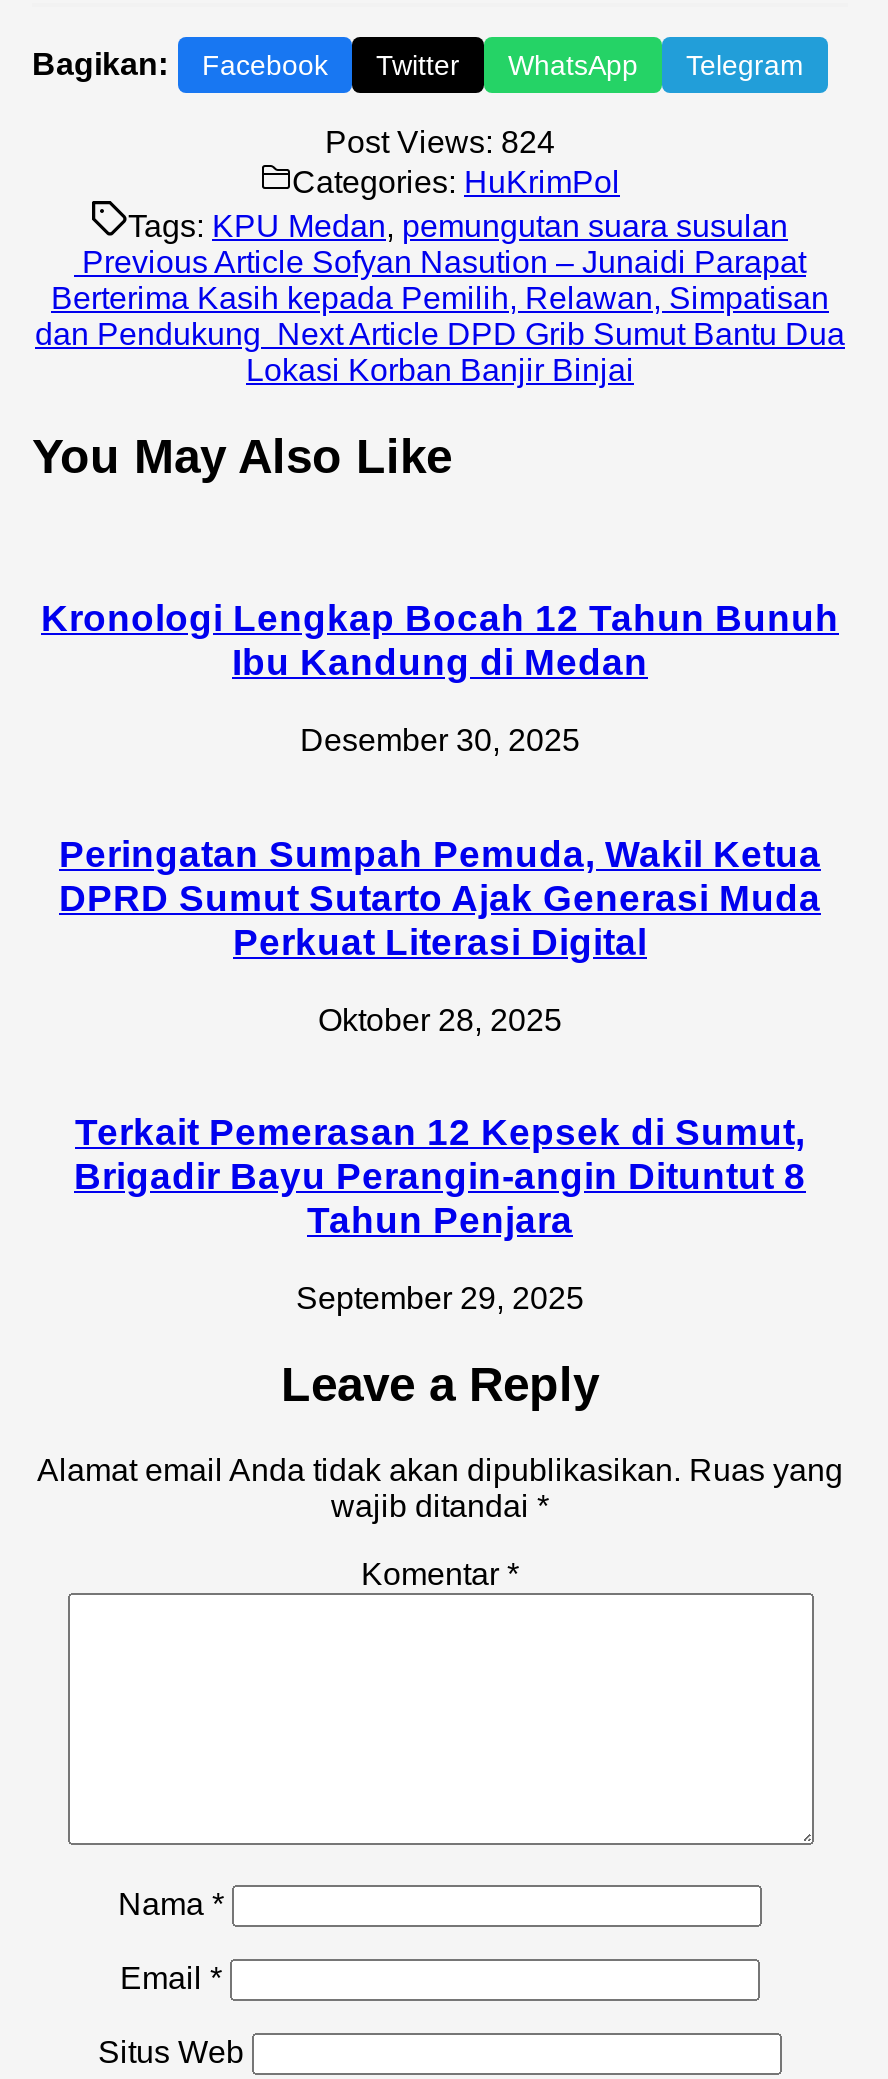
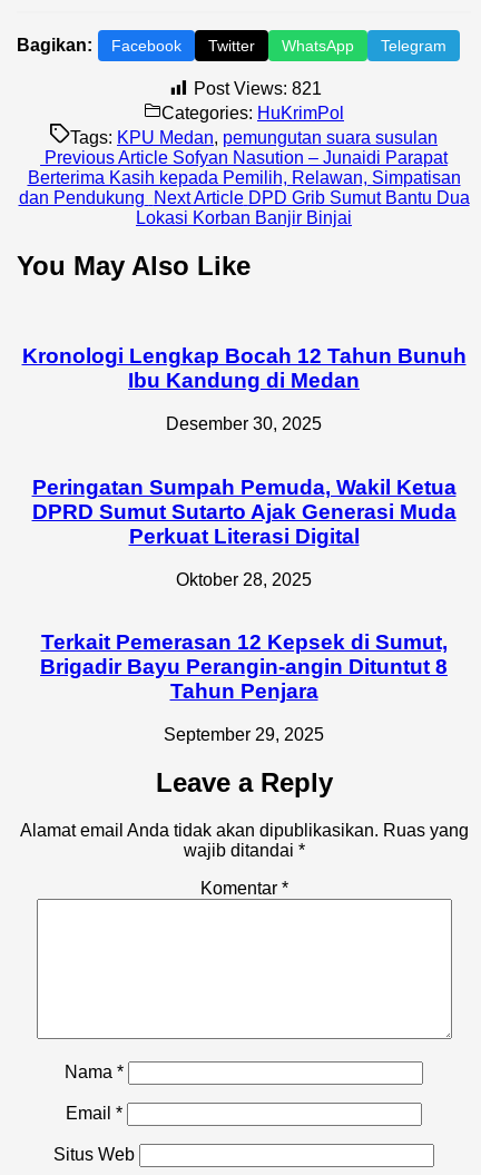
- Post Views: 824
+ Post Views: 821
